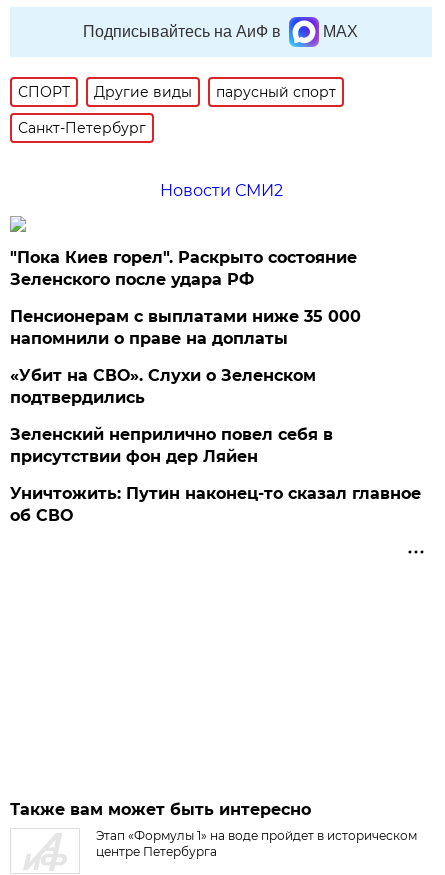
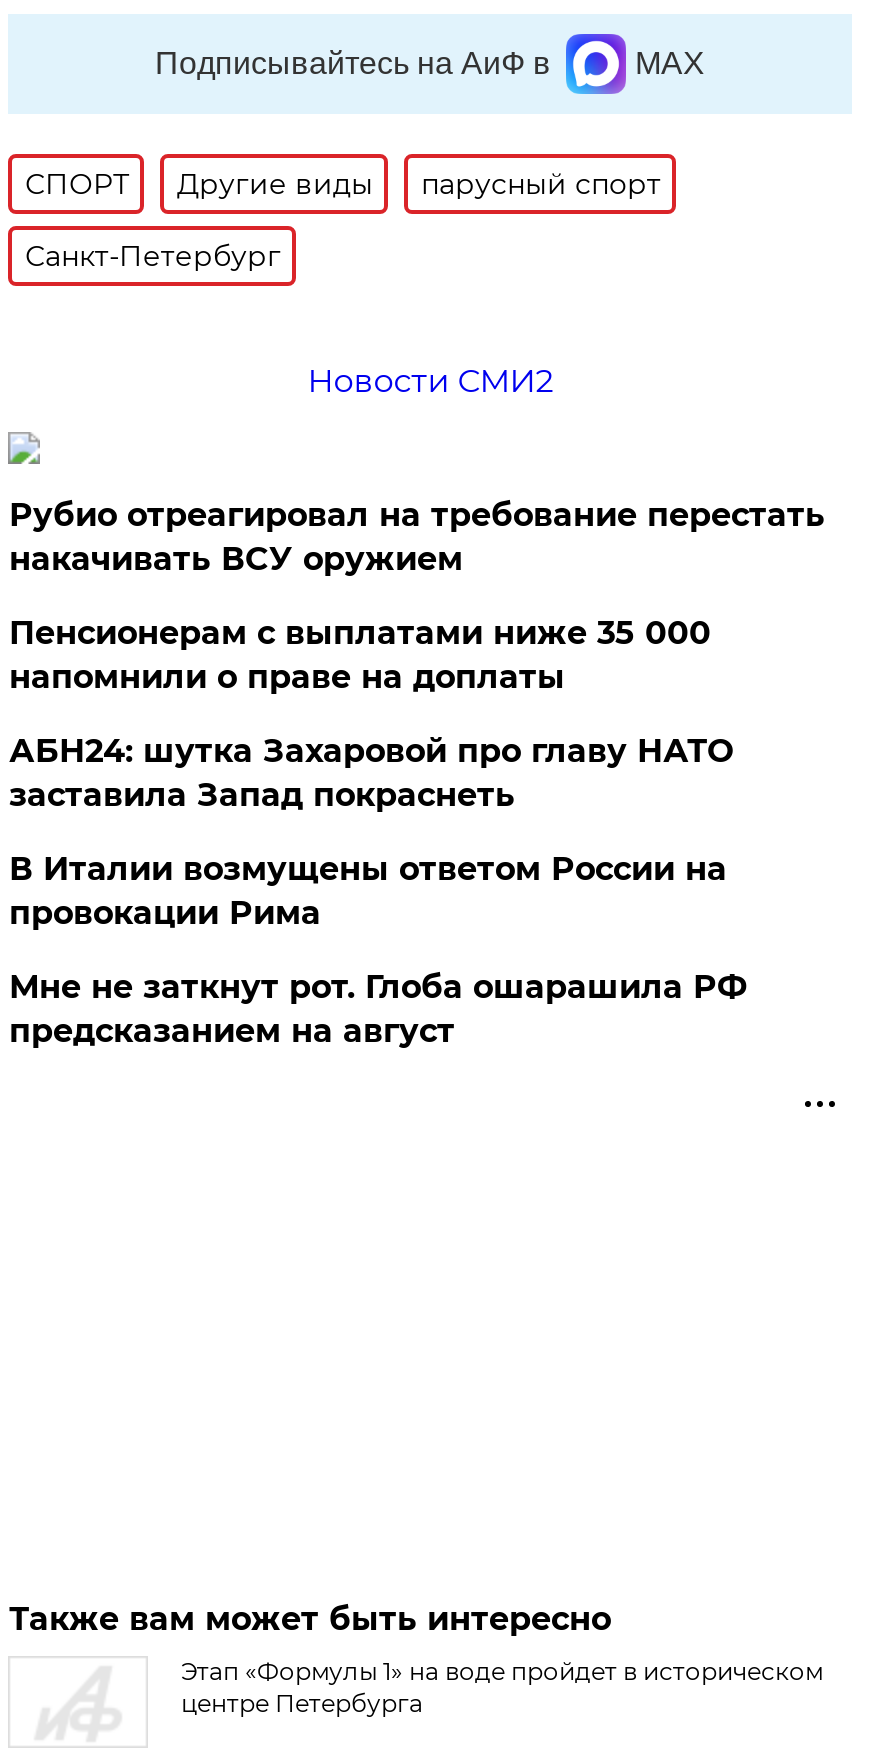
- "Пока Киев горел". Раскрыто состояние
- Зеленского после удара РФ
+ Рубио отреагировал на требование перестать
+ накачивать ВСУ оружием

- «Убит на СВО». Слухи о Зеленском
- подтвердились
+ АБН24: шутка Захаровой про главу НАТО
+ заставила Запад покраснеть

- Зеленский неприлично повел cебя в
- присутствии фон дер Ляйен
+ В Италии возмущены ответом России на
+ провокации Рима

- Уничтожить: Путин наконец-то сказал главное
- об СВО
+ Мне не заткнут рот. Глоба ошарашила РФ
+ предсказанием на август
